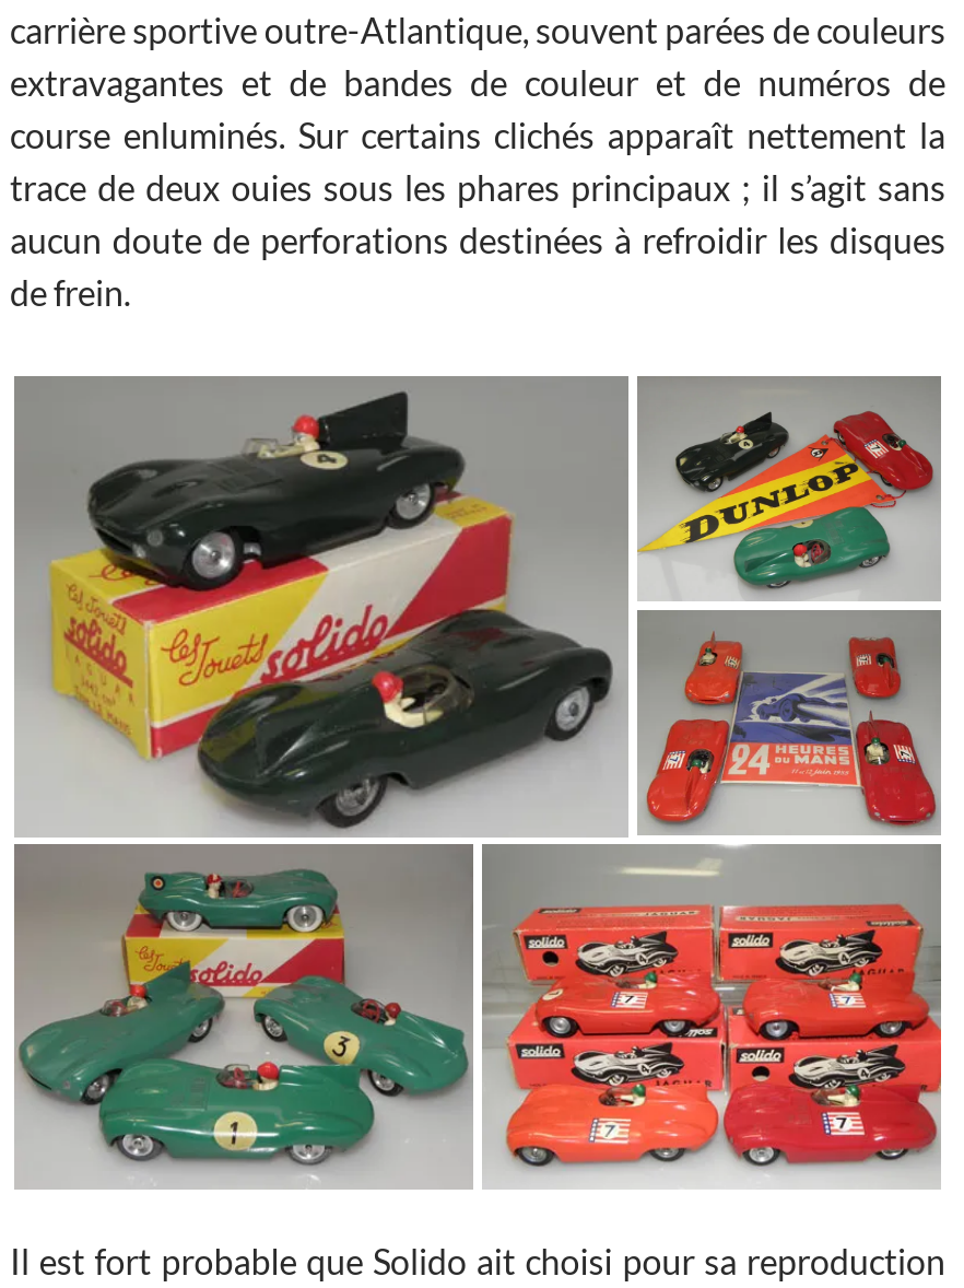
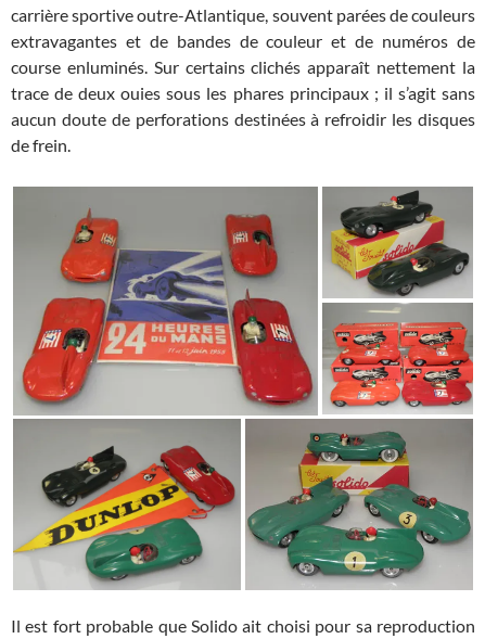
- [image]
+ [image]
